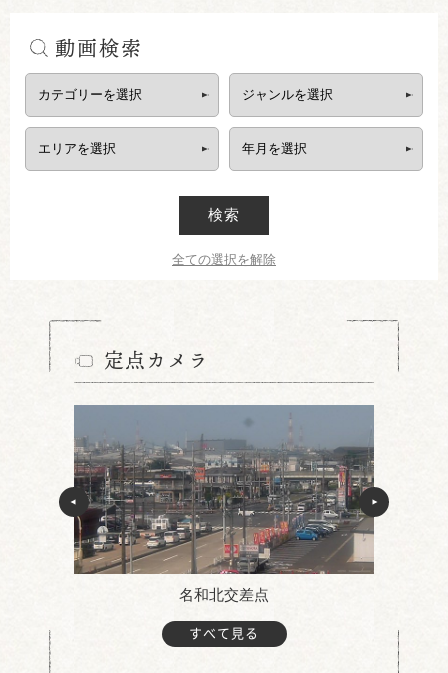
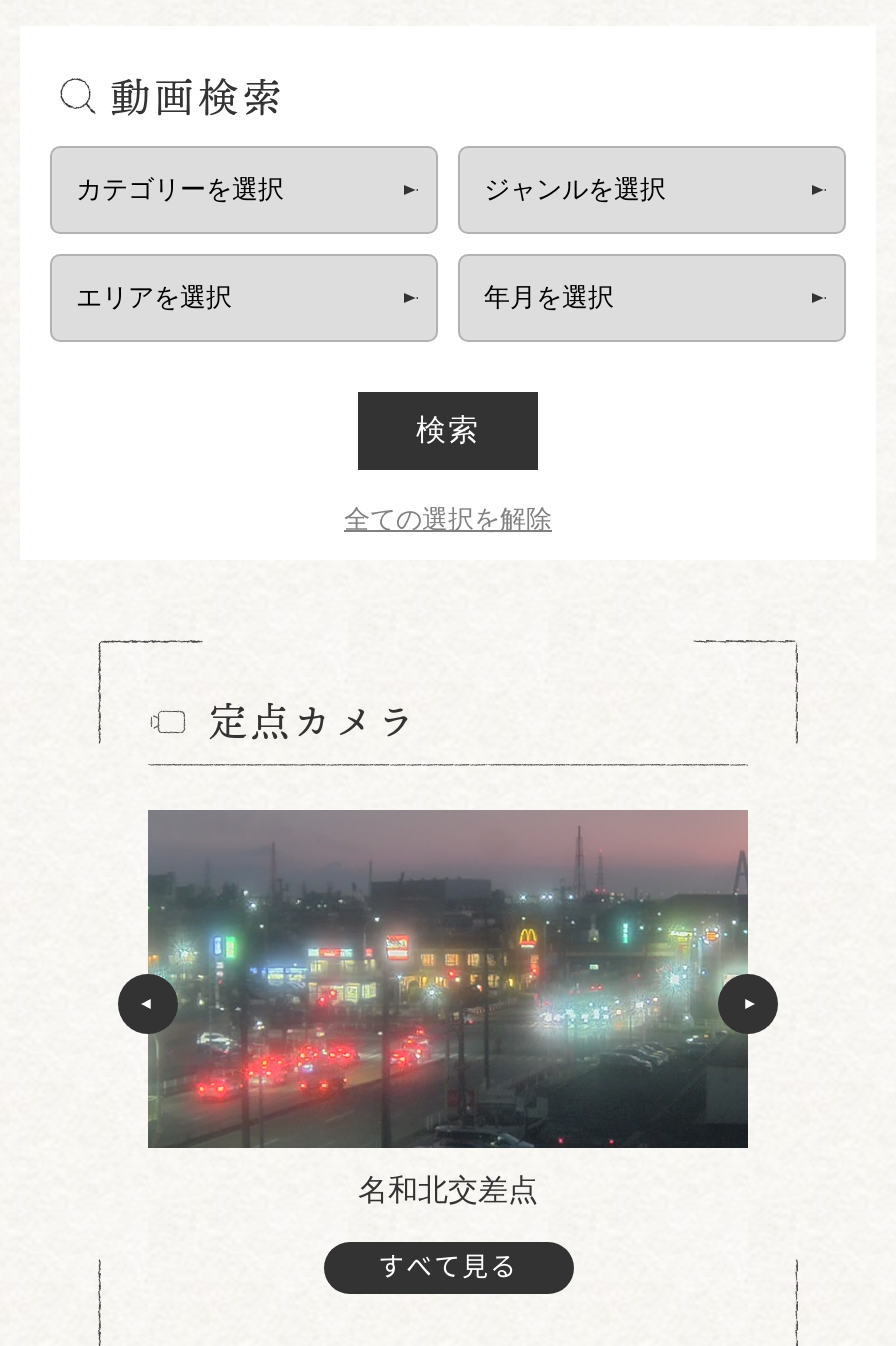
- [image]
+ [image]
